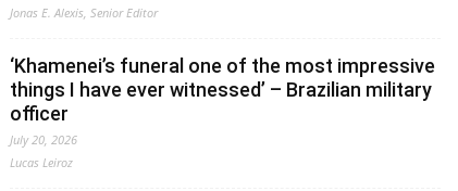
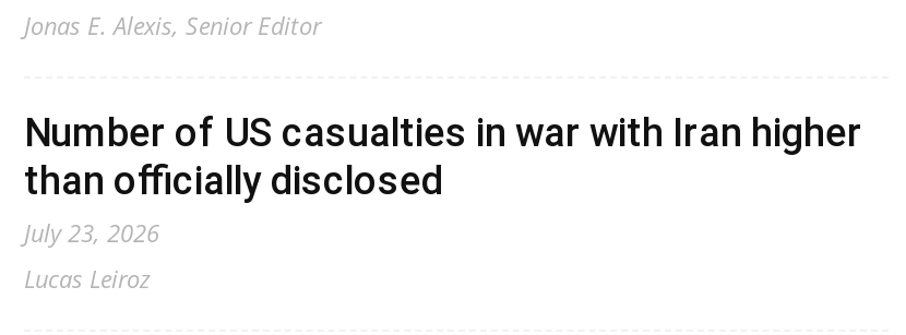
- ‘Khamenei’s funeral one of the most impressive
- things I have ever witnessed’ – Brazilian military
- officer
- July 20, 2026
+ Number of US casualties in war with Iran higher
+ than officially disclosed
+ July 23, 2026
